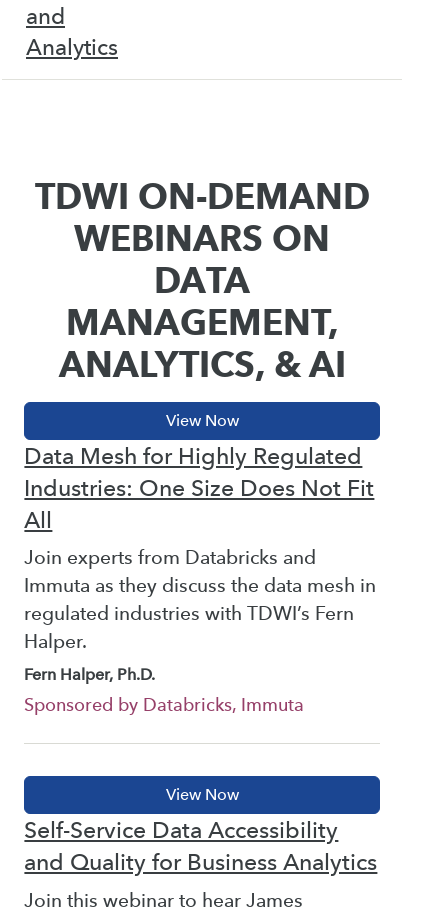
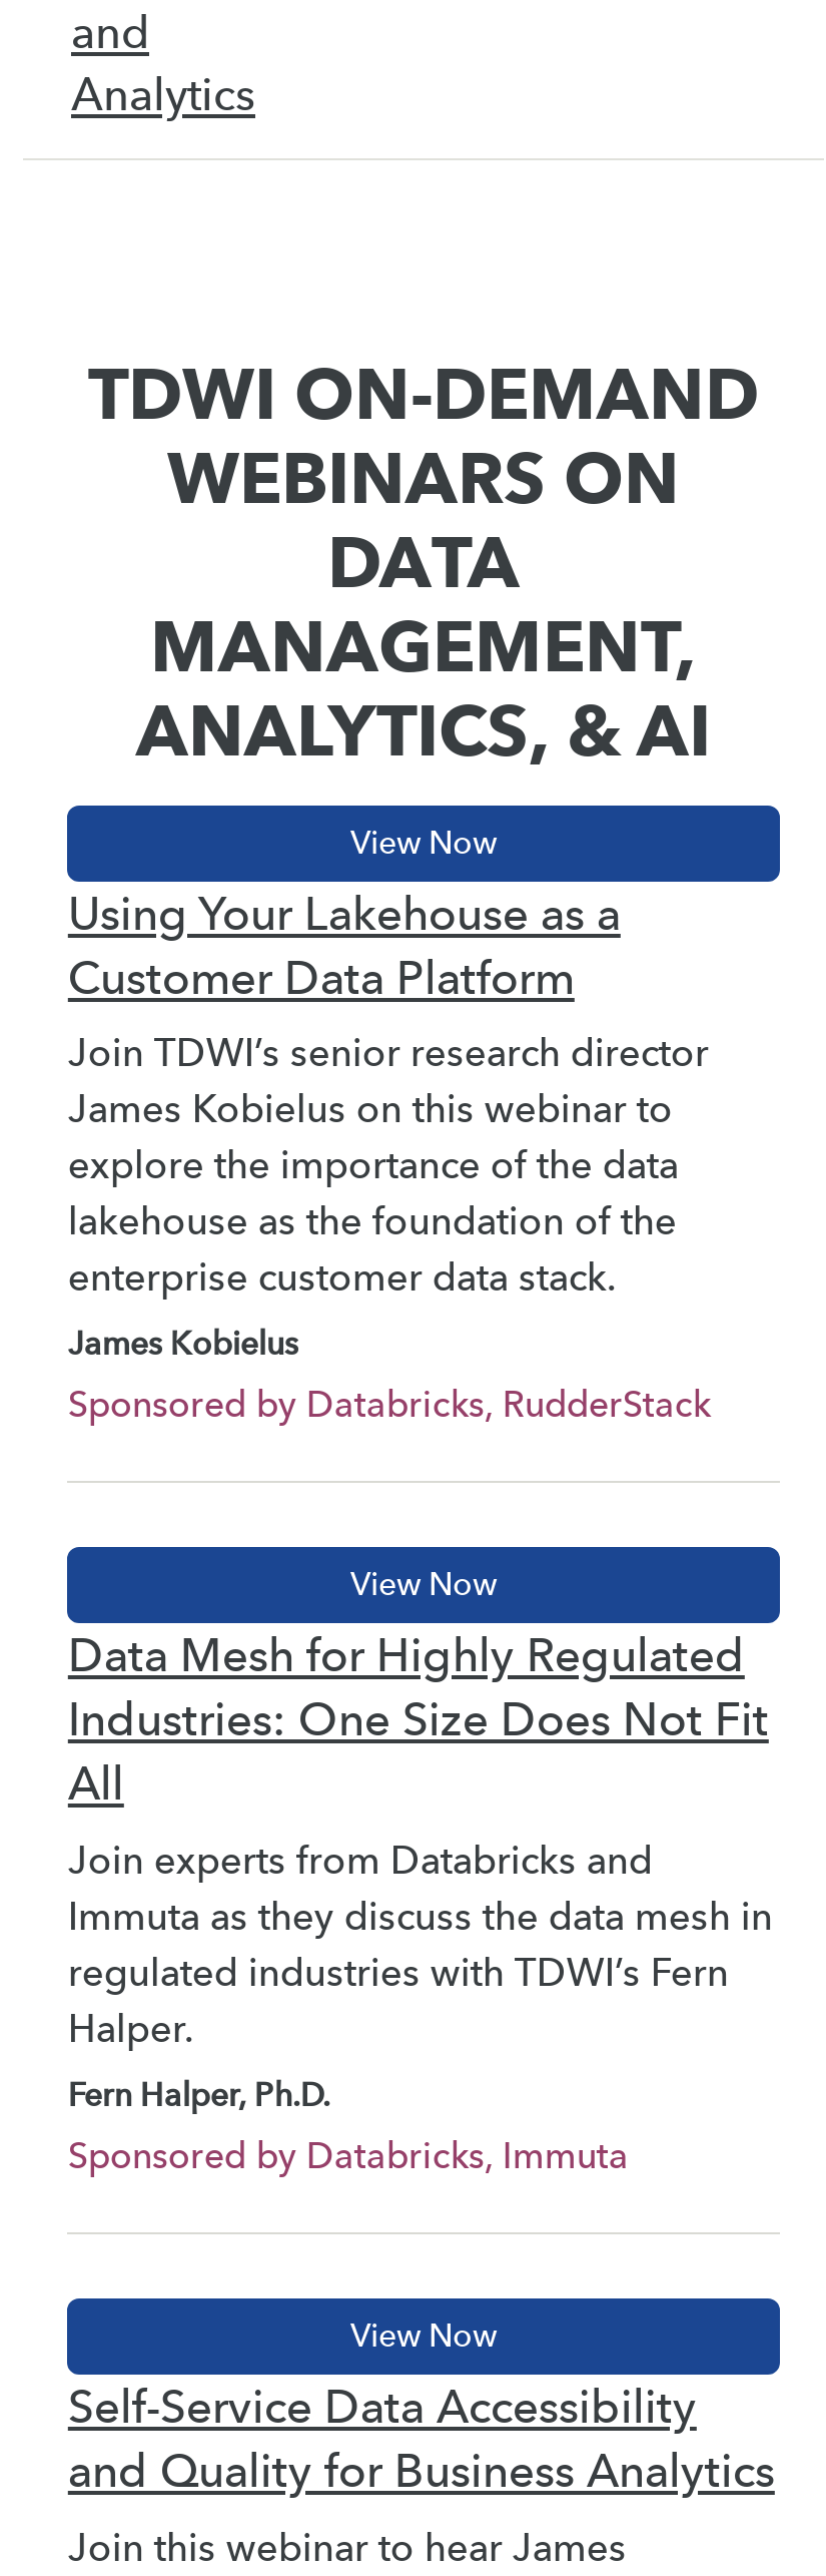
+ Using Your Lakehouse as a
+ Customer Data Platform
+ Join TDWI’s senior research director
+ James Kobielus on this webinar to
+ explore the importance of the data
+ lakehouse as the foundation of the
+ enterprise customer data stack.
+ James Kobielus
+ Sponsored by Databricks, RudderStack
